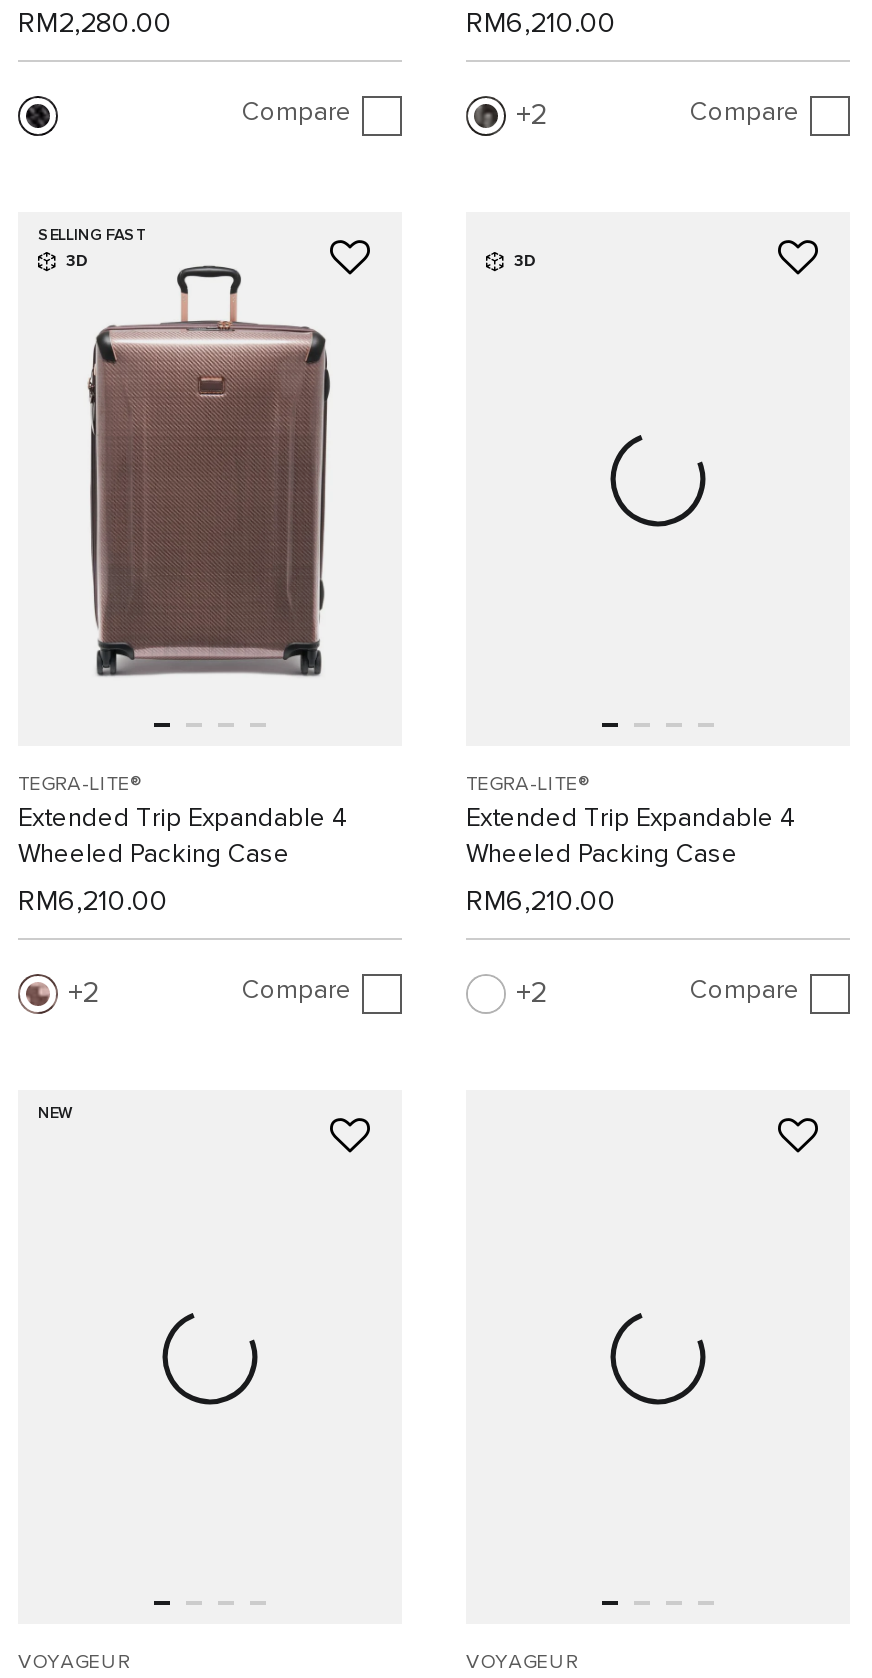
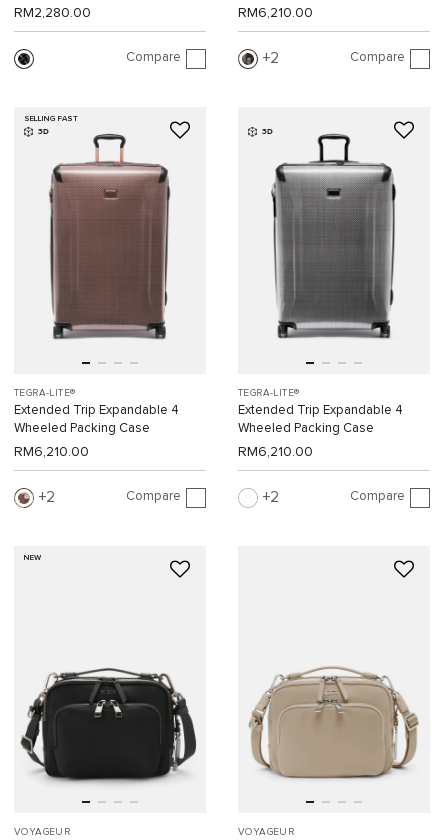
+ [image]

+ [image]

+ [image]
